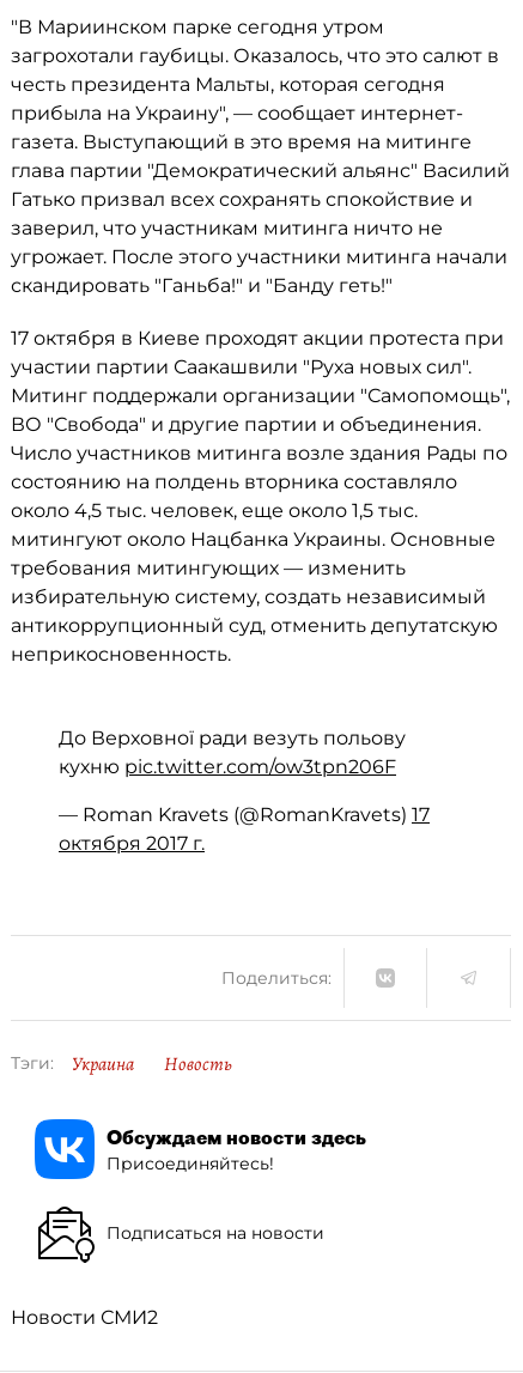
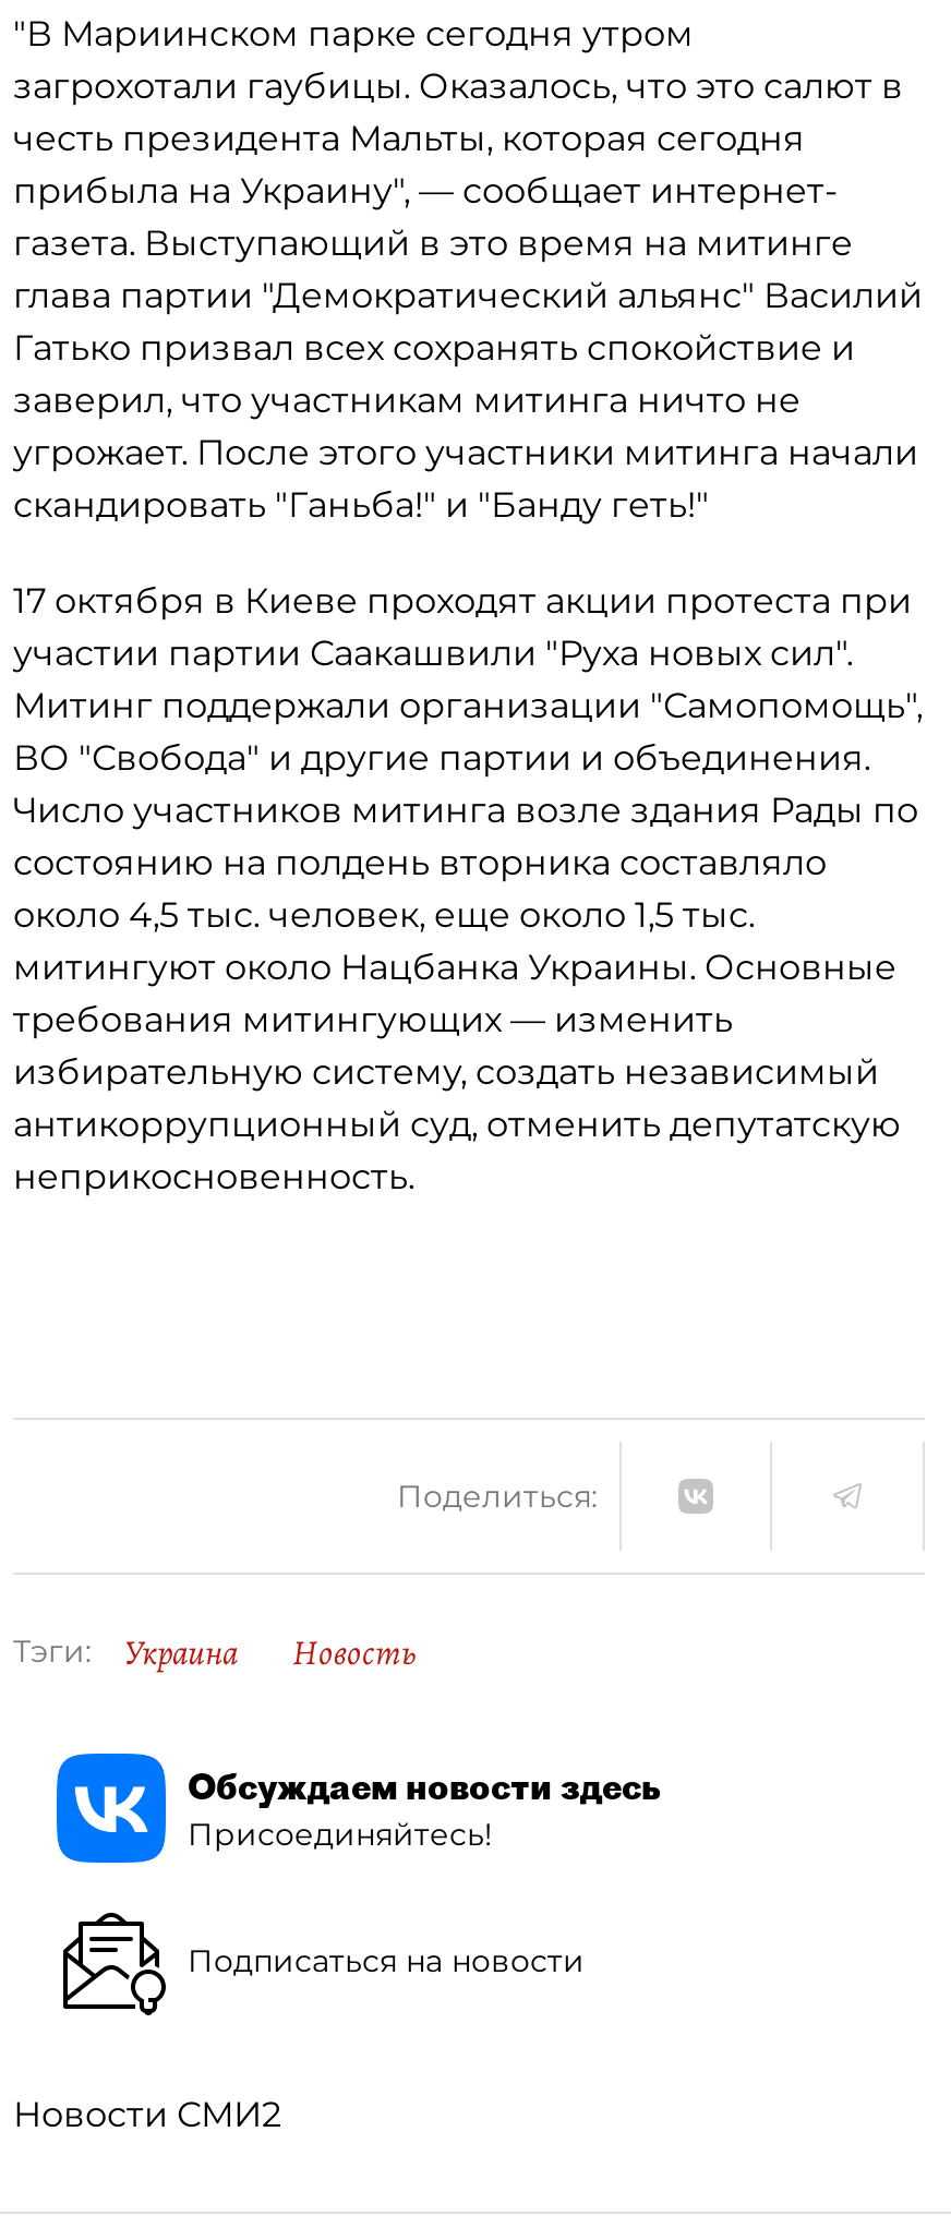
- До Верховної ради везуть польову
- кухню pic.twitter.com/ow3tpn206F
- — Roman Kravets (@RomanKravets) 17
- октября 2017 г.
